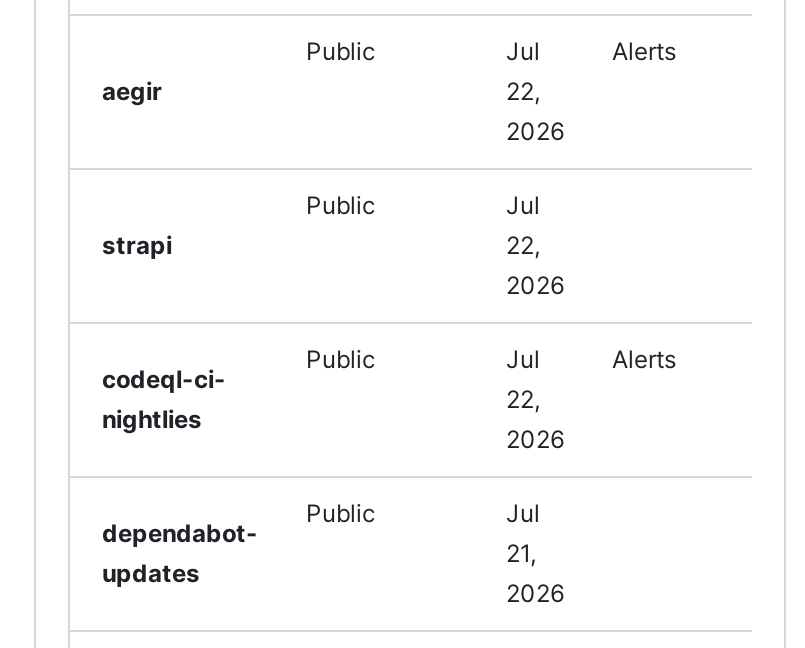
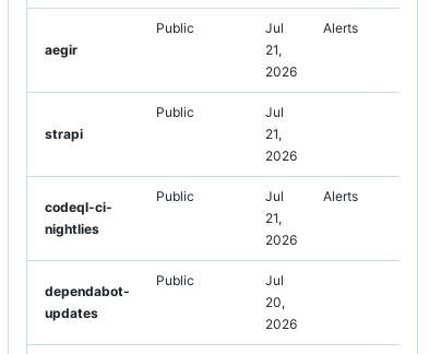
- 22,
+ 21,

- 22,
+ 21,

- 22,
+ 21,

- 21,
+ 20,
